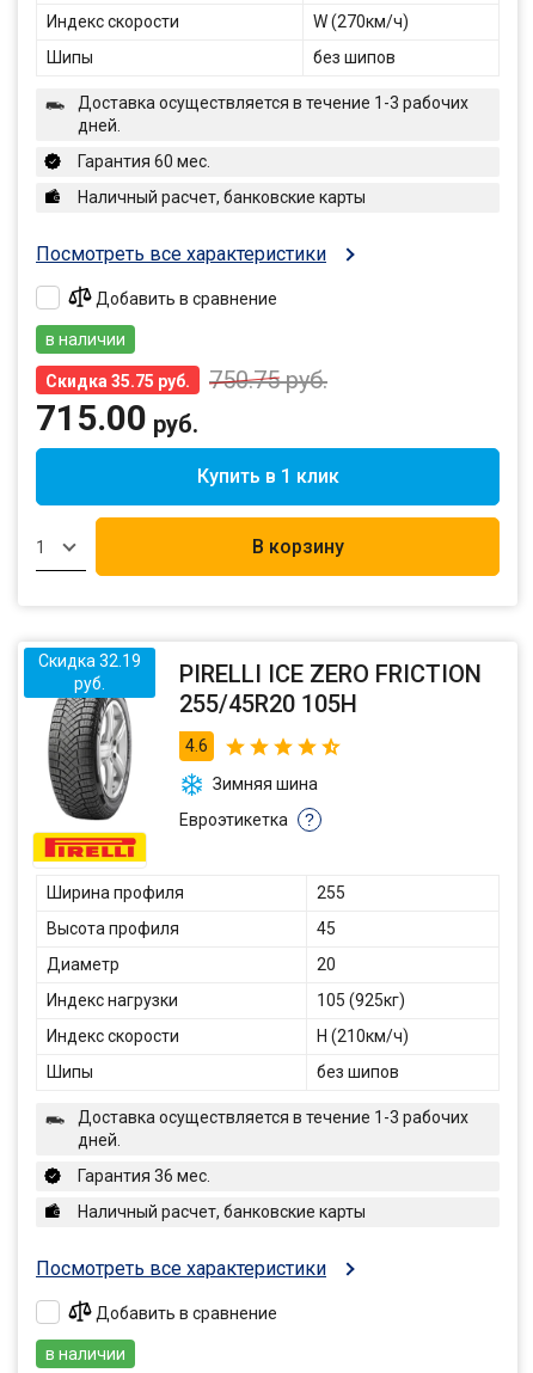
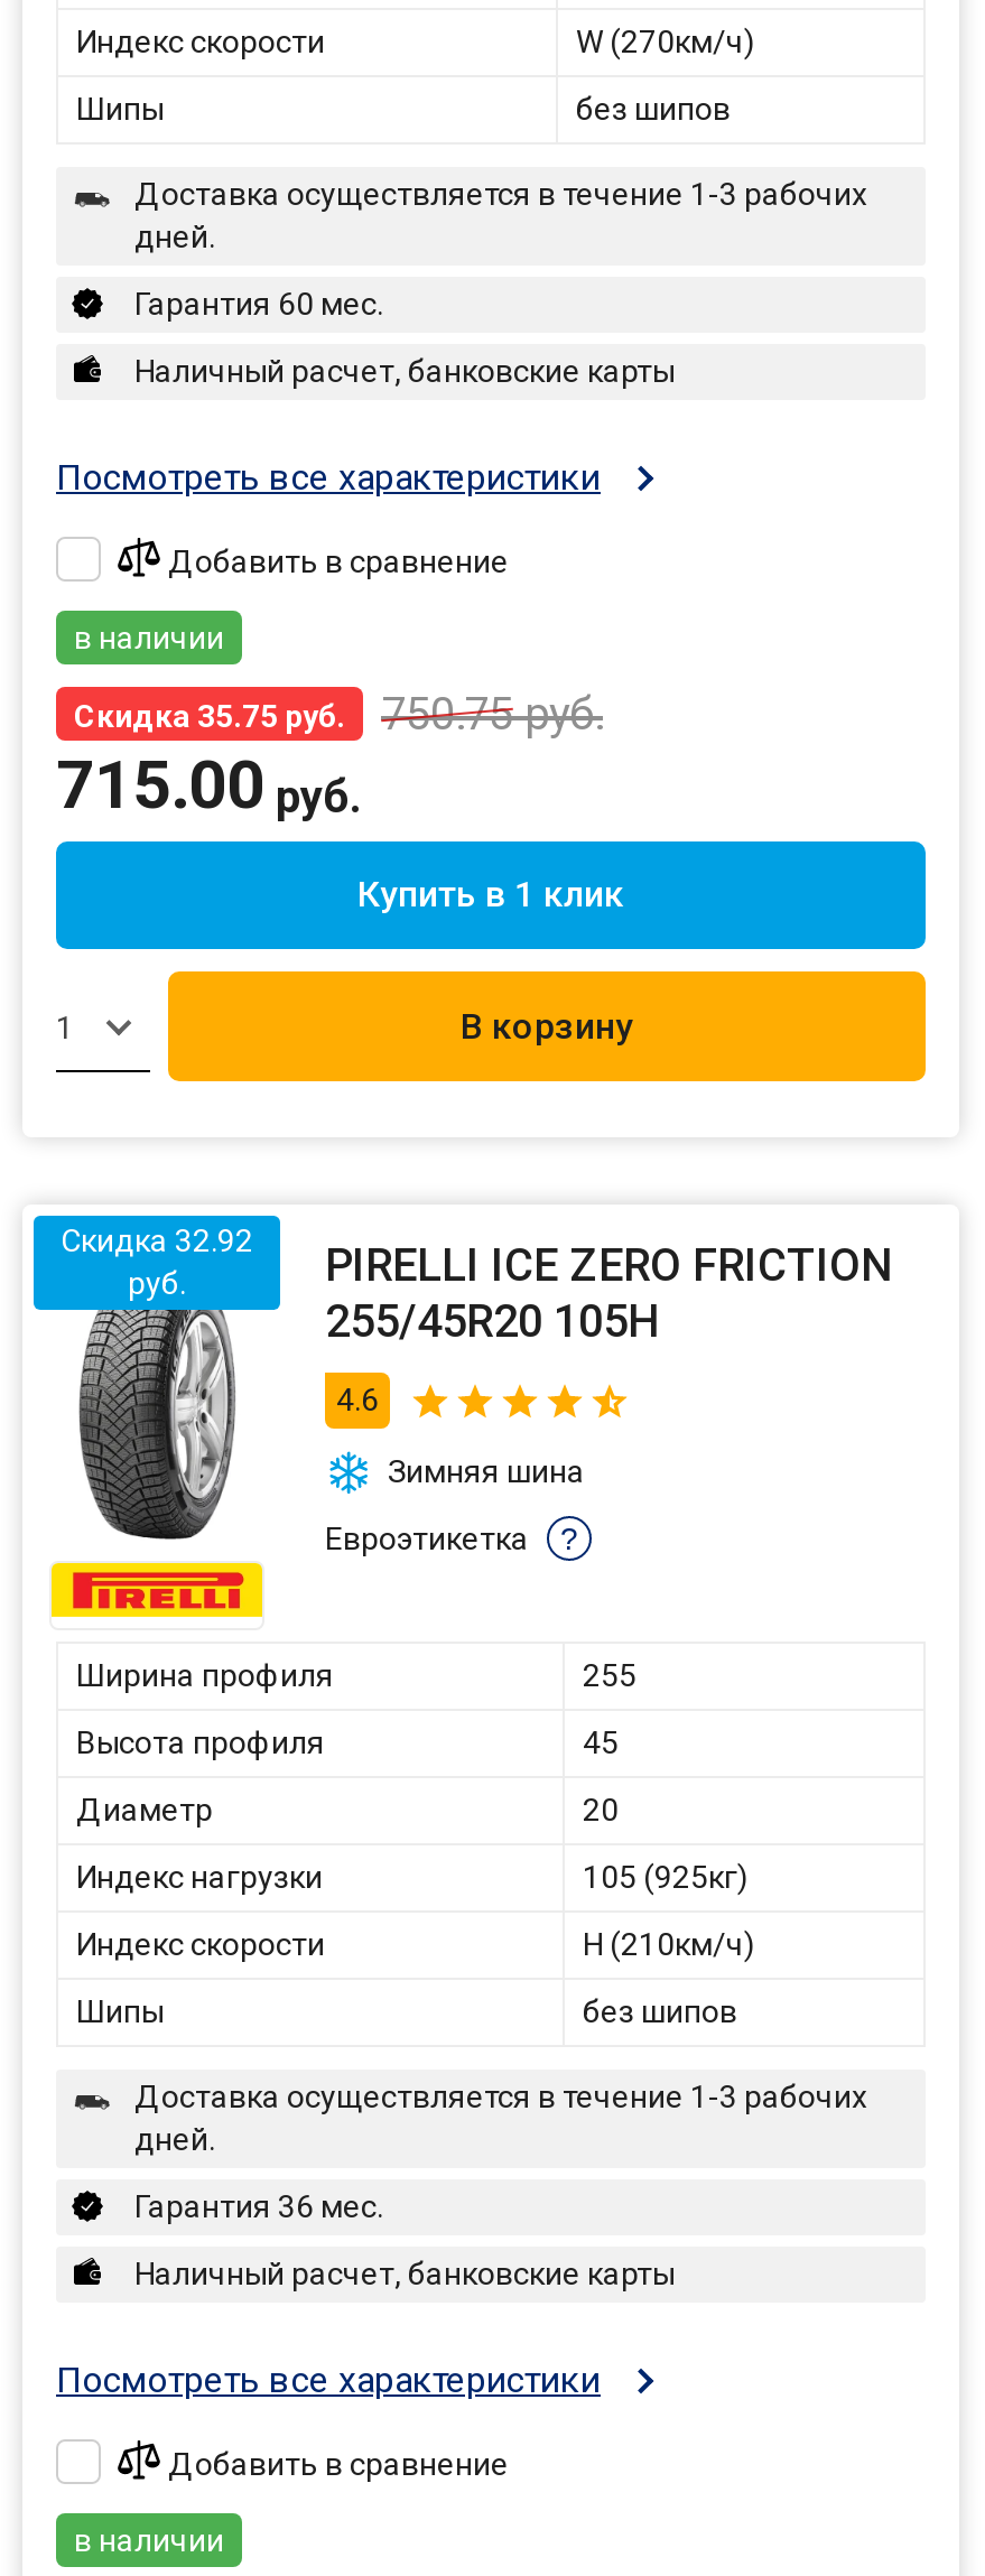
- Скидка 32.19 PIRELLI ICE ZERO FRICTION
+ Скидка 32.92 PIRELLI ICE ZERO FRICTION
